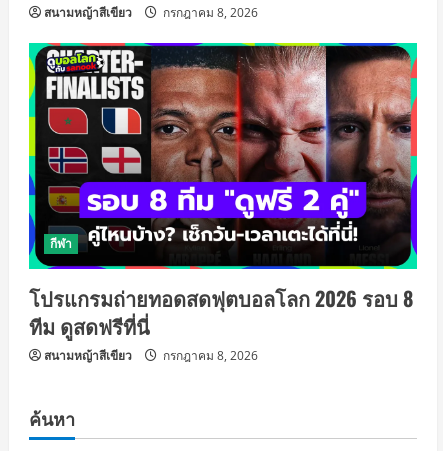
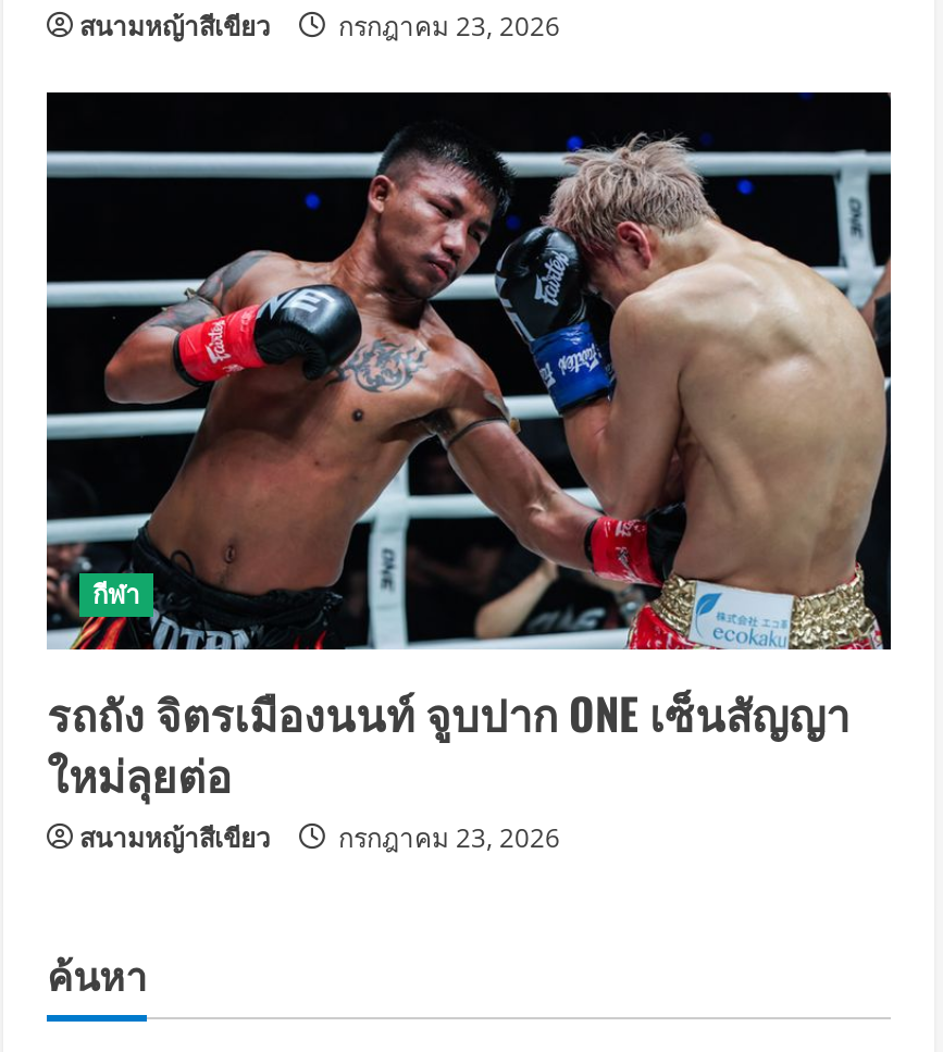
- กรกฎาคม 8, 2026
+ กรกฎาคม 23, 2026

- [image]
- โปรแกรมถ่ายทอดสดฟุตบอลโลก 2026 รอบ 8
- ทีม ดูสดฟรีที่นี่
+ [image]
+ รถถัง จิตรเมืองนนท์ จูบปาก ONE เซ็นสัญญา
+ ใหม่ลุยต่อ

- กรกฎาคม 8, 2026
+ กรกฎาคม 23, 2026
